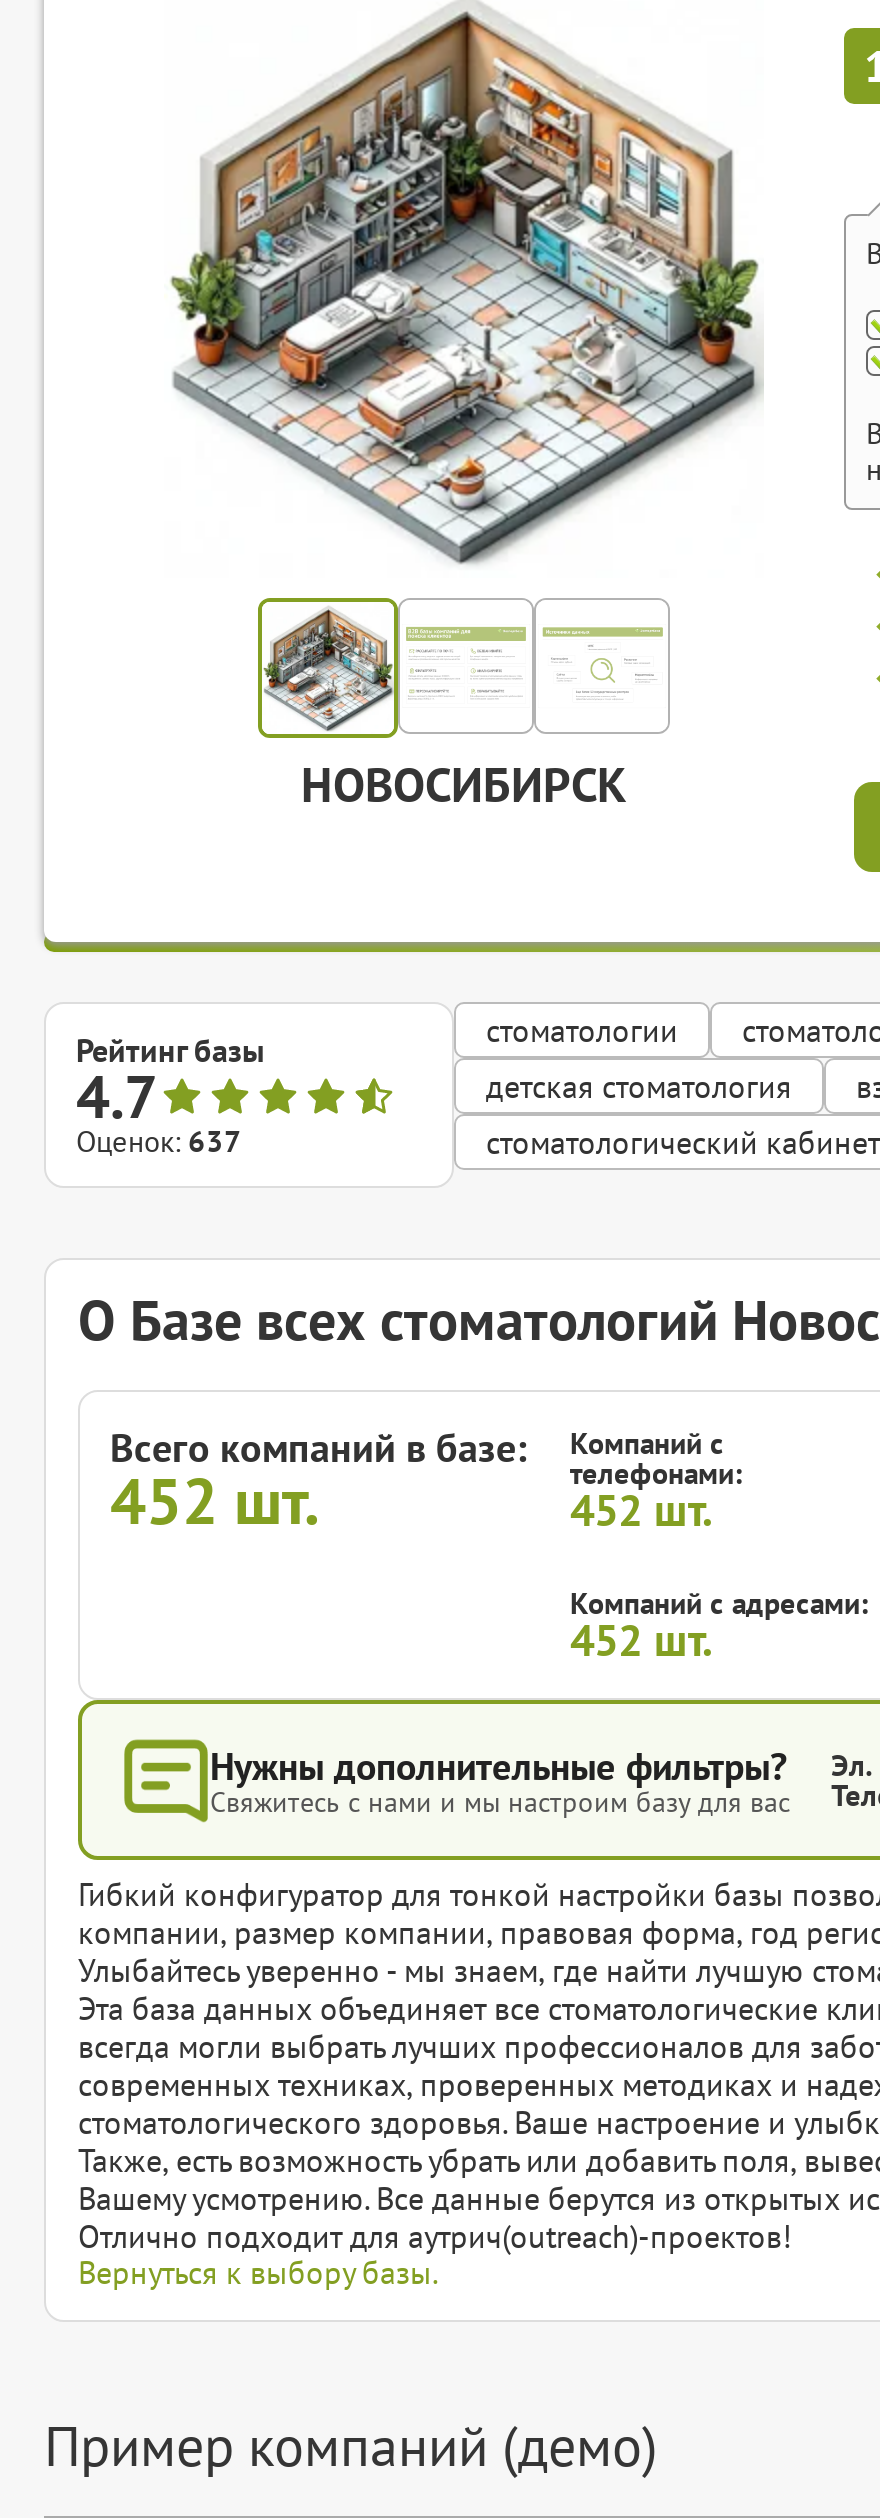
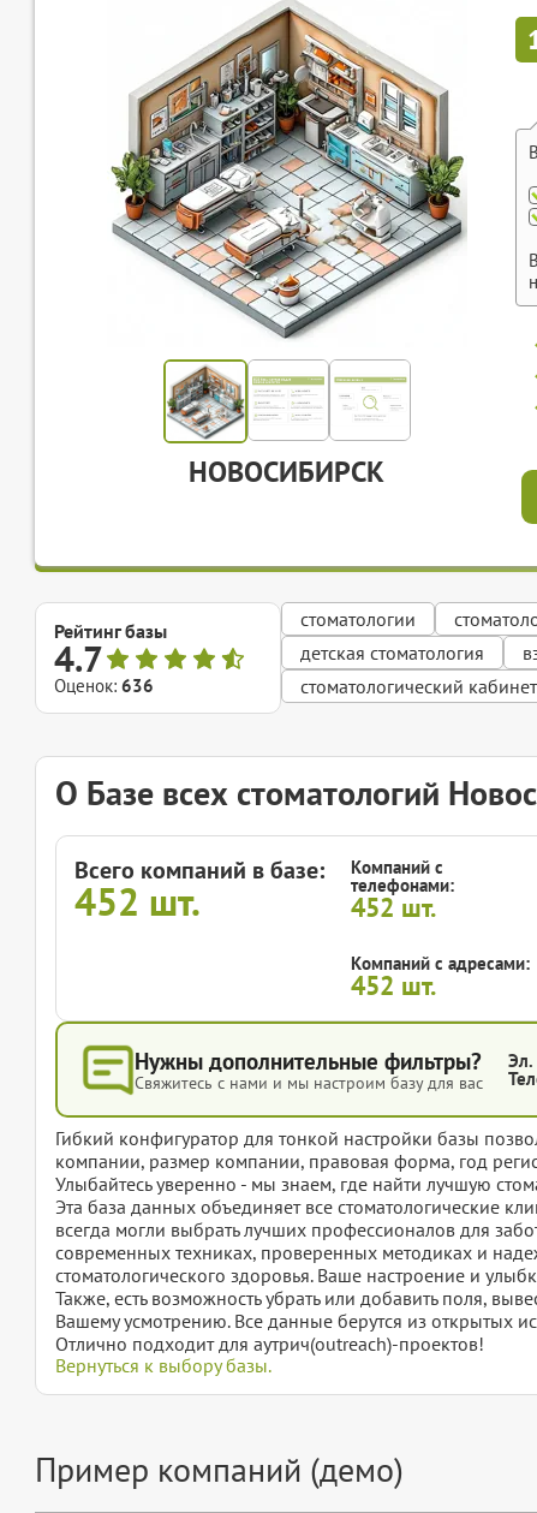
- Оценок: 637
+ Оценок: 636
